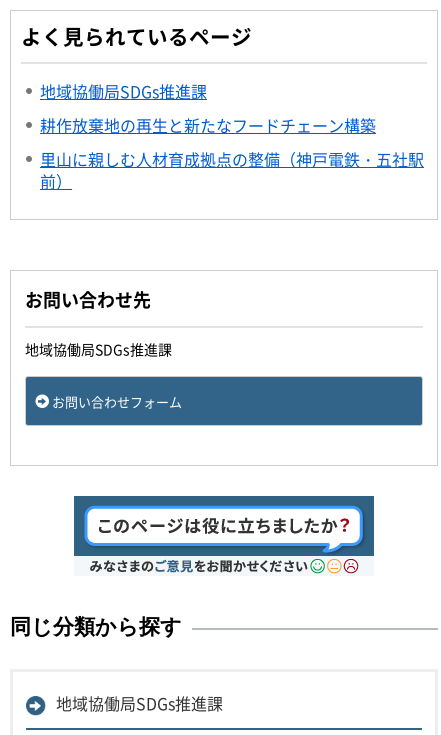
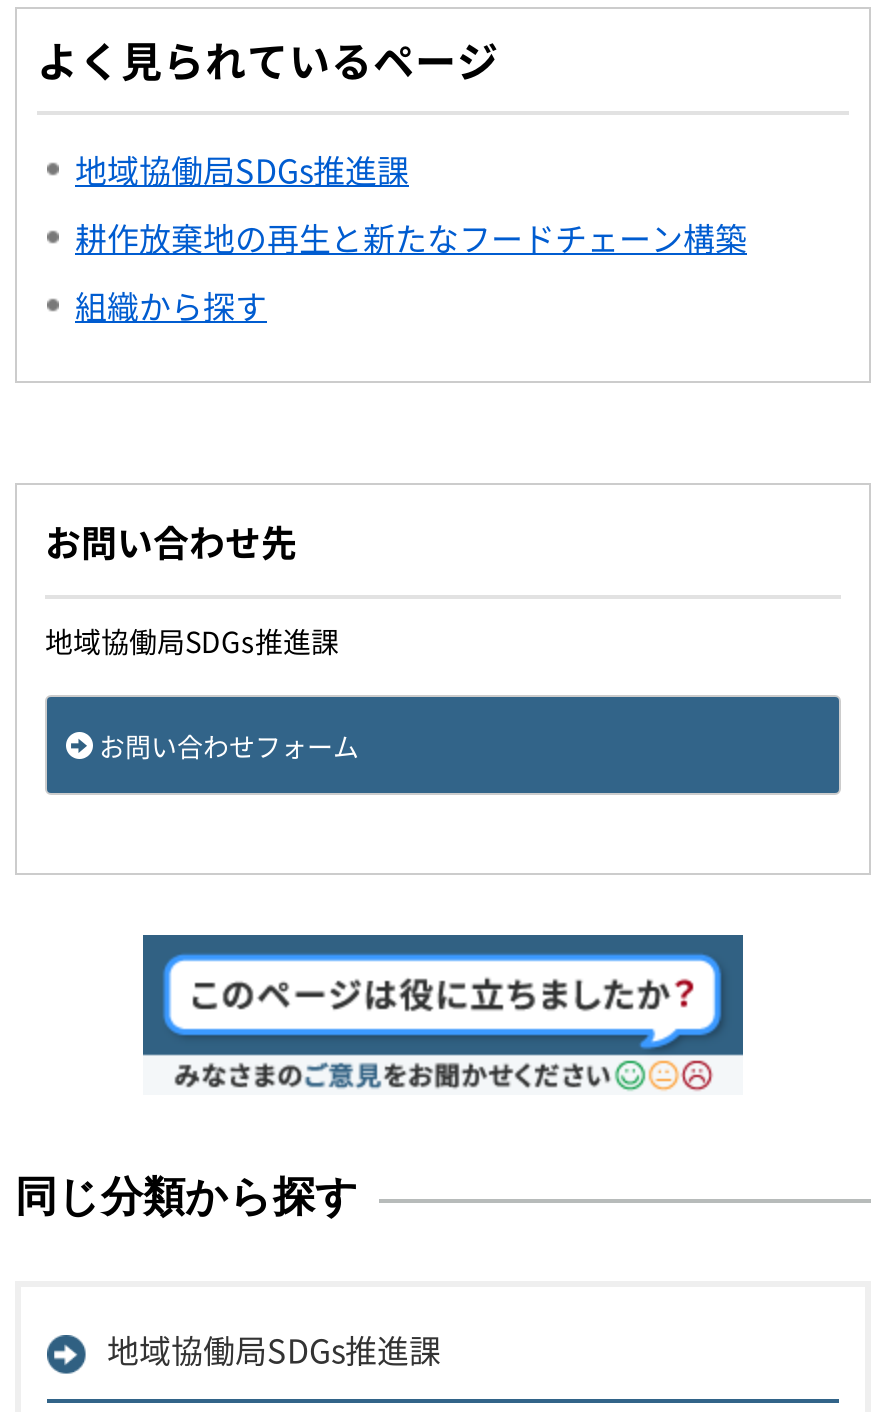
- 里山に親しむ人材育成拠点の整備（神戸電鉄・五社駅
- 前）
+ 組織から探す
